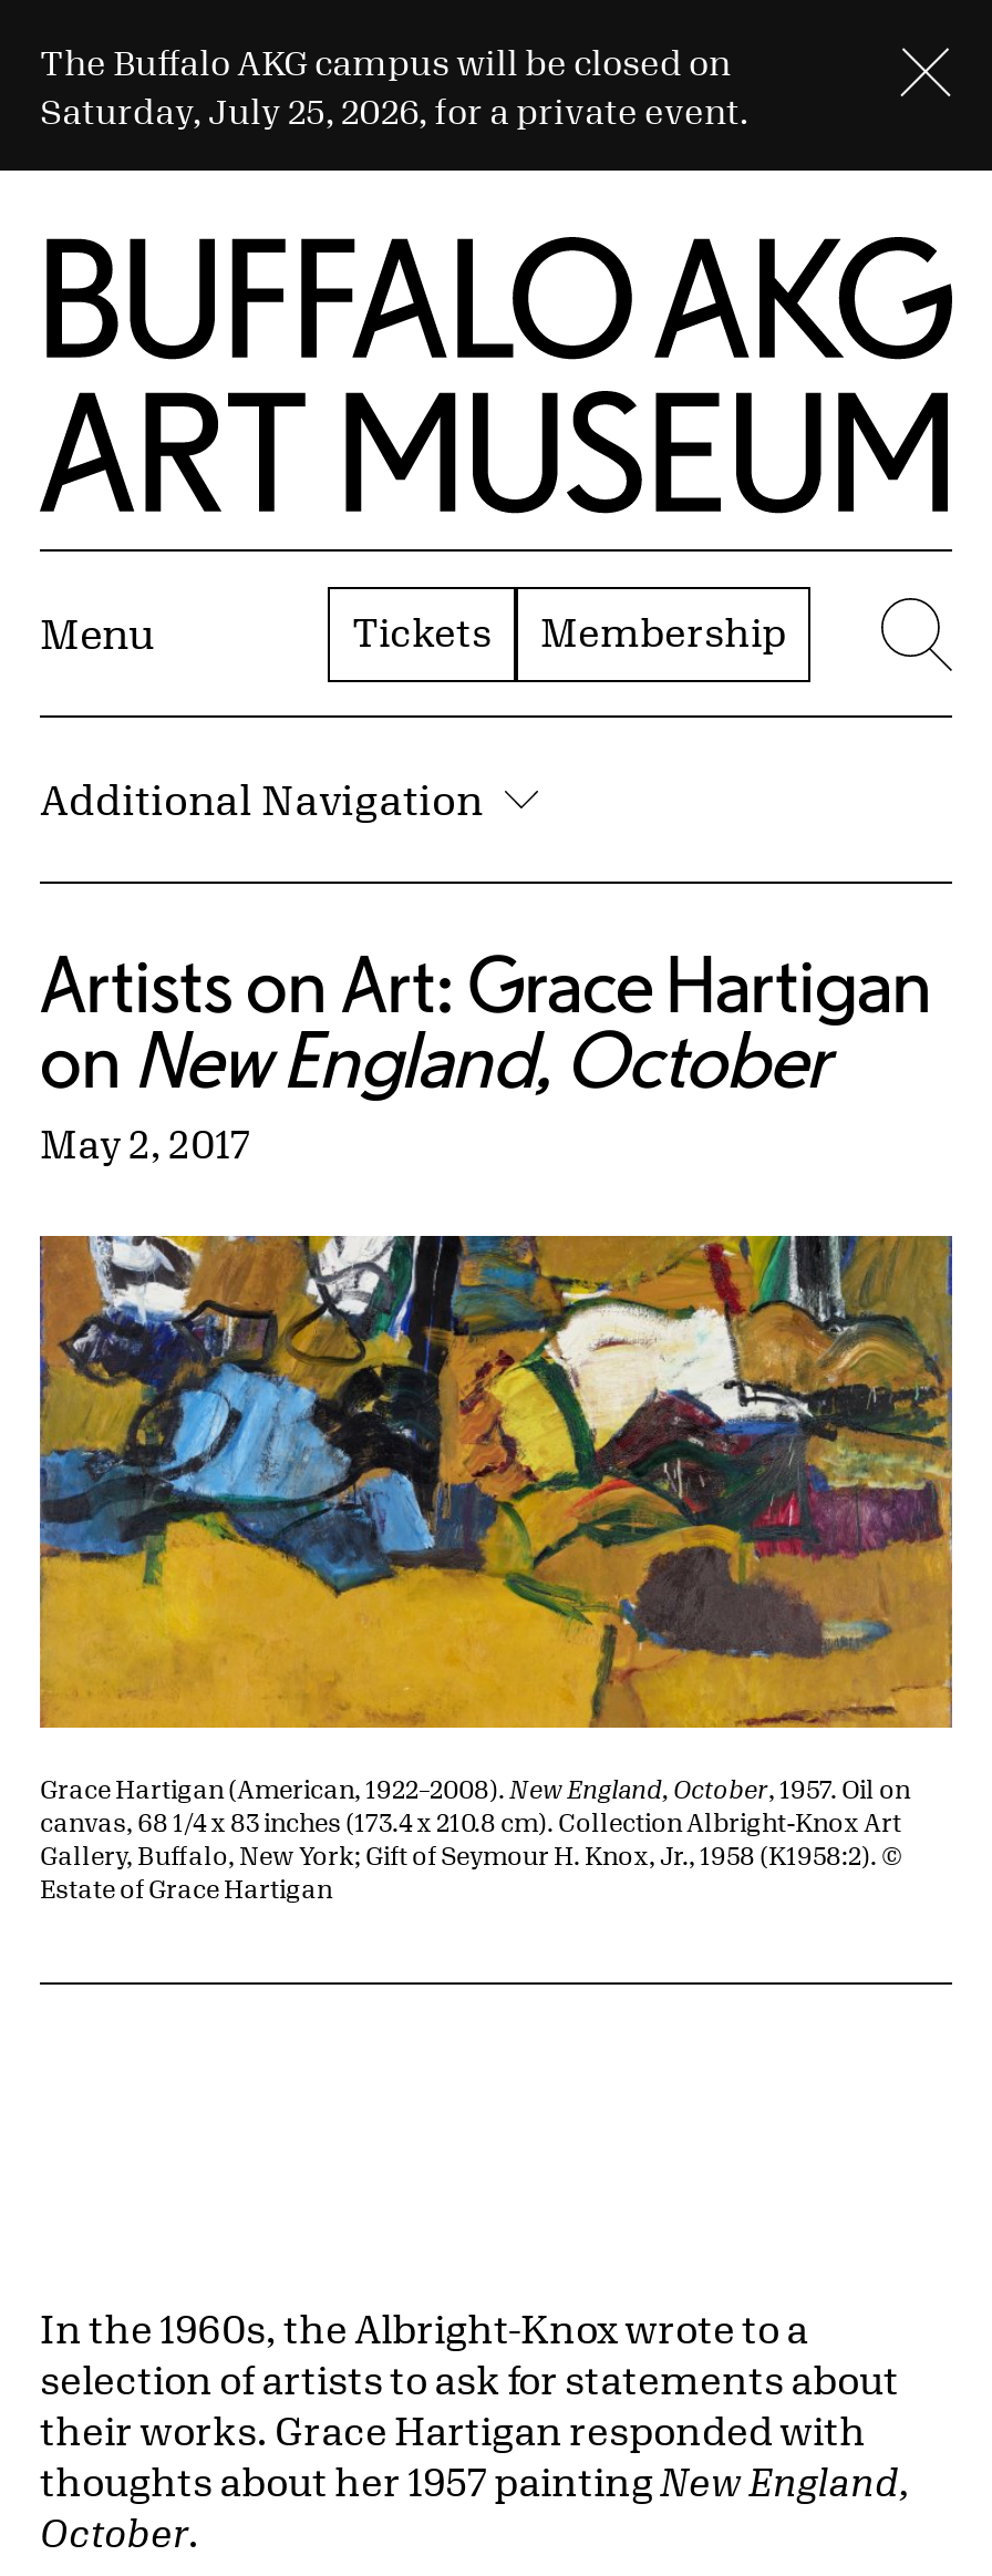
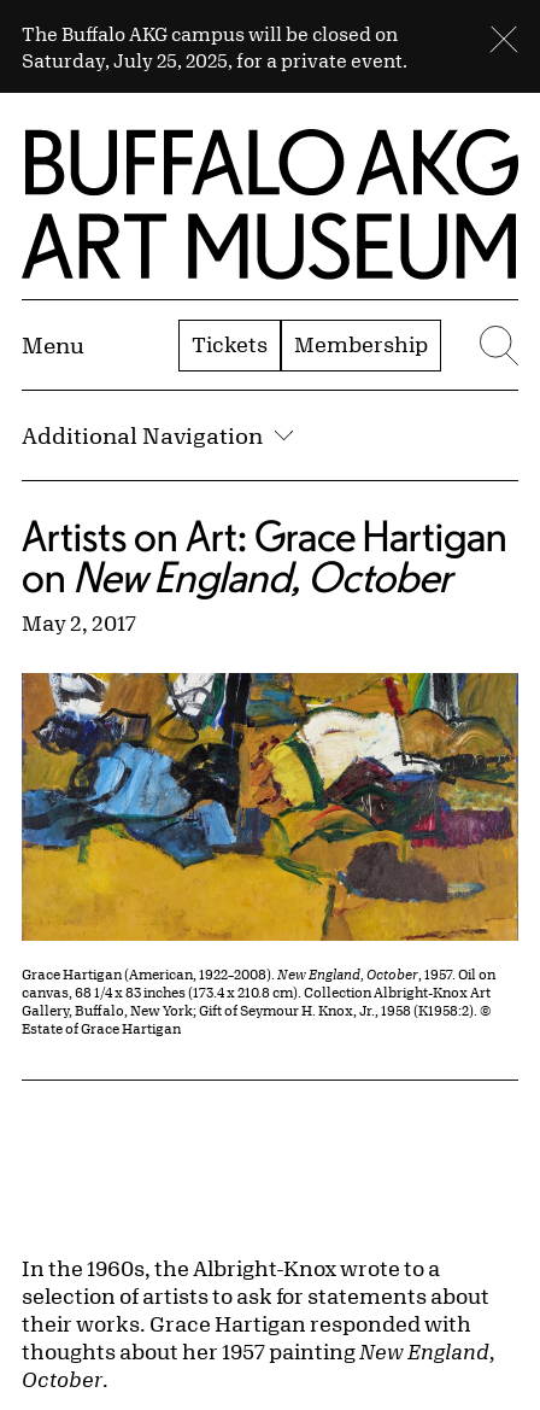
- Saturday, July 25, 2026, for a private event.
+ Saturday, July 25, 2025, for a private event.
